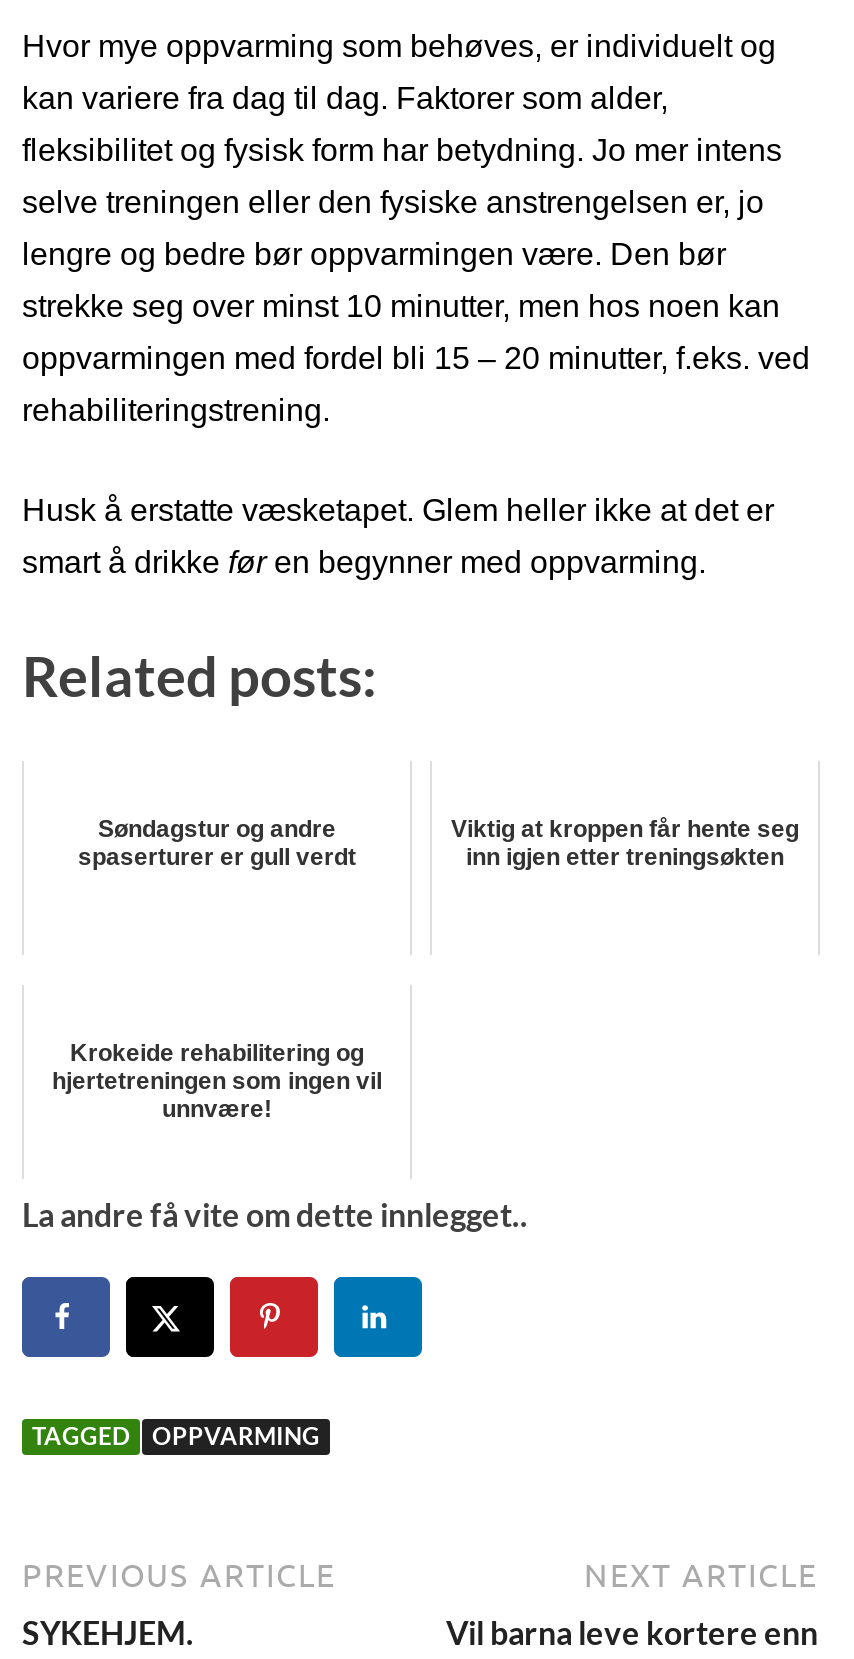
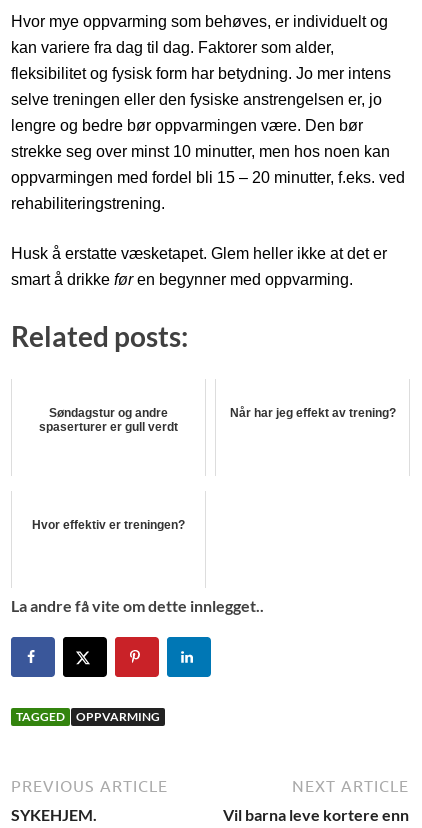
- Viktig at kroppen får hente seg
- inn igjen etter treningsøkten
+ Når har jeg effekt av trening?

- Krokeide rehabilitering og
- hjertetreningen som ingen vil
- unnvære!
+ Hvor effektiv er treningen?
